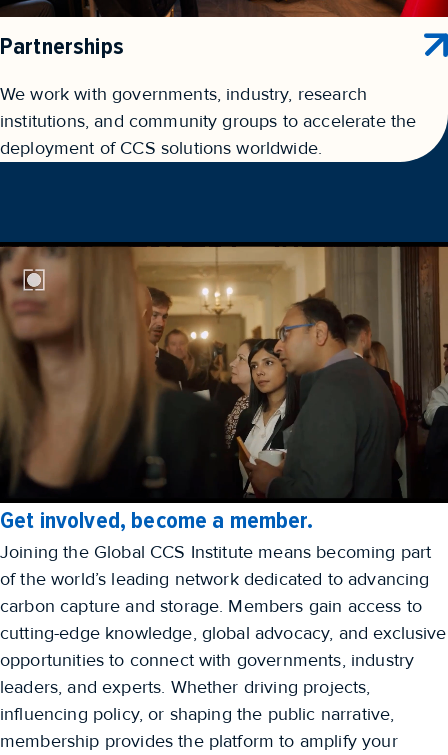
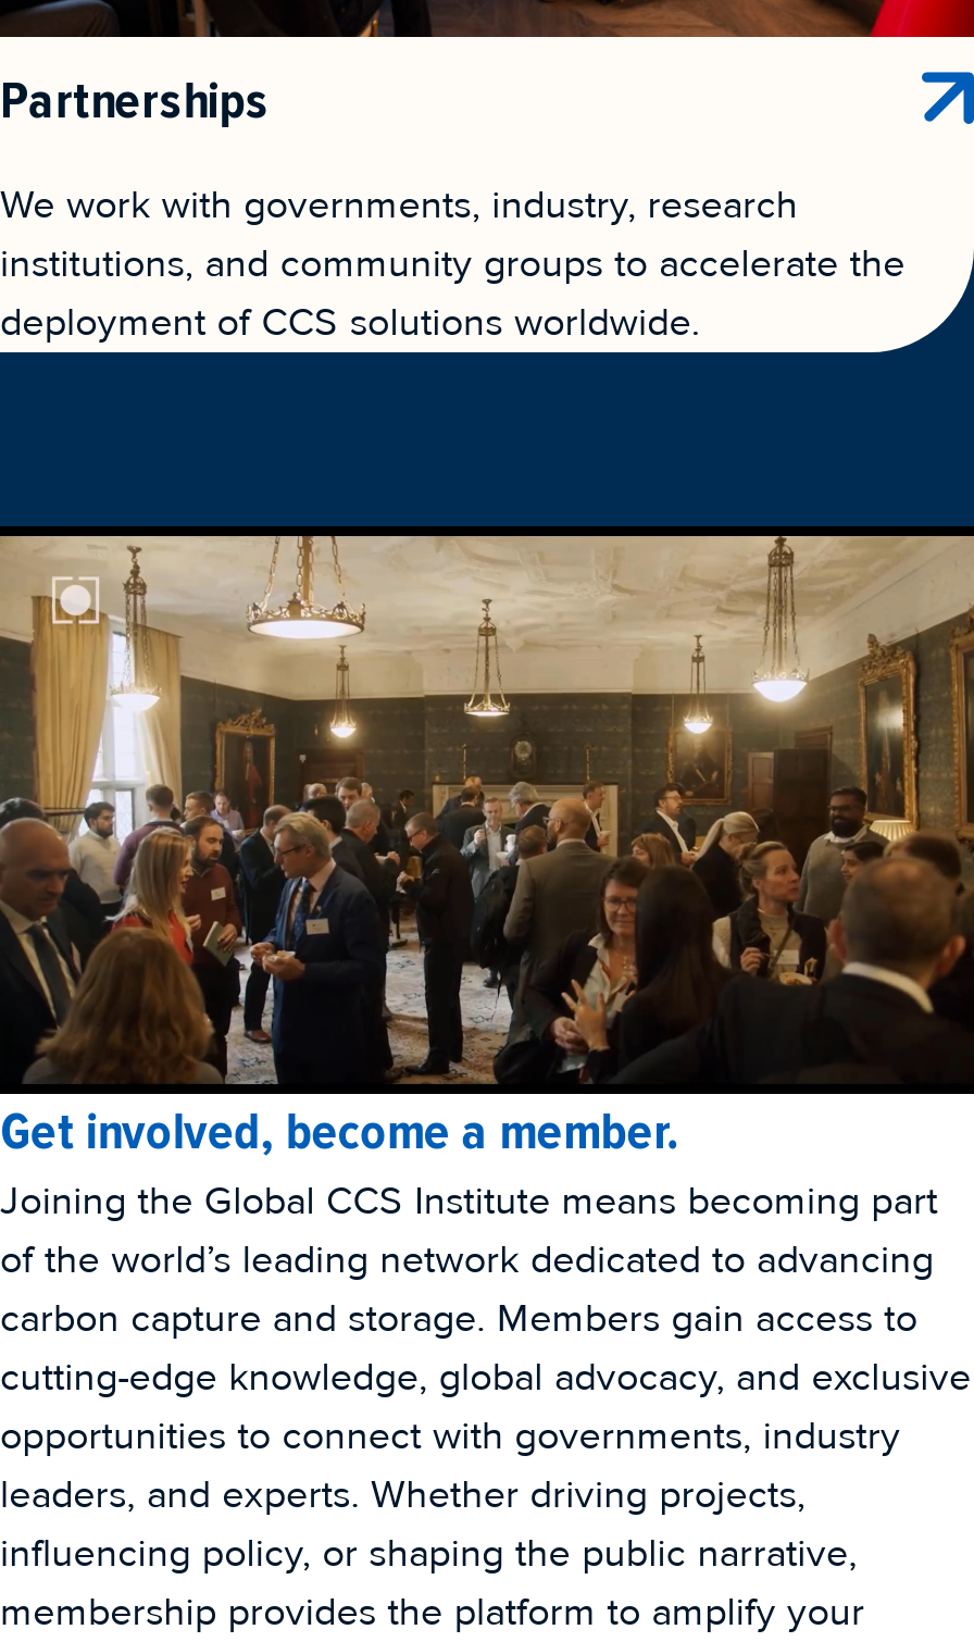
- [image]
+ [image]
